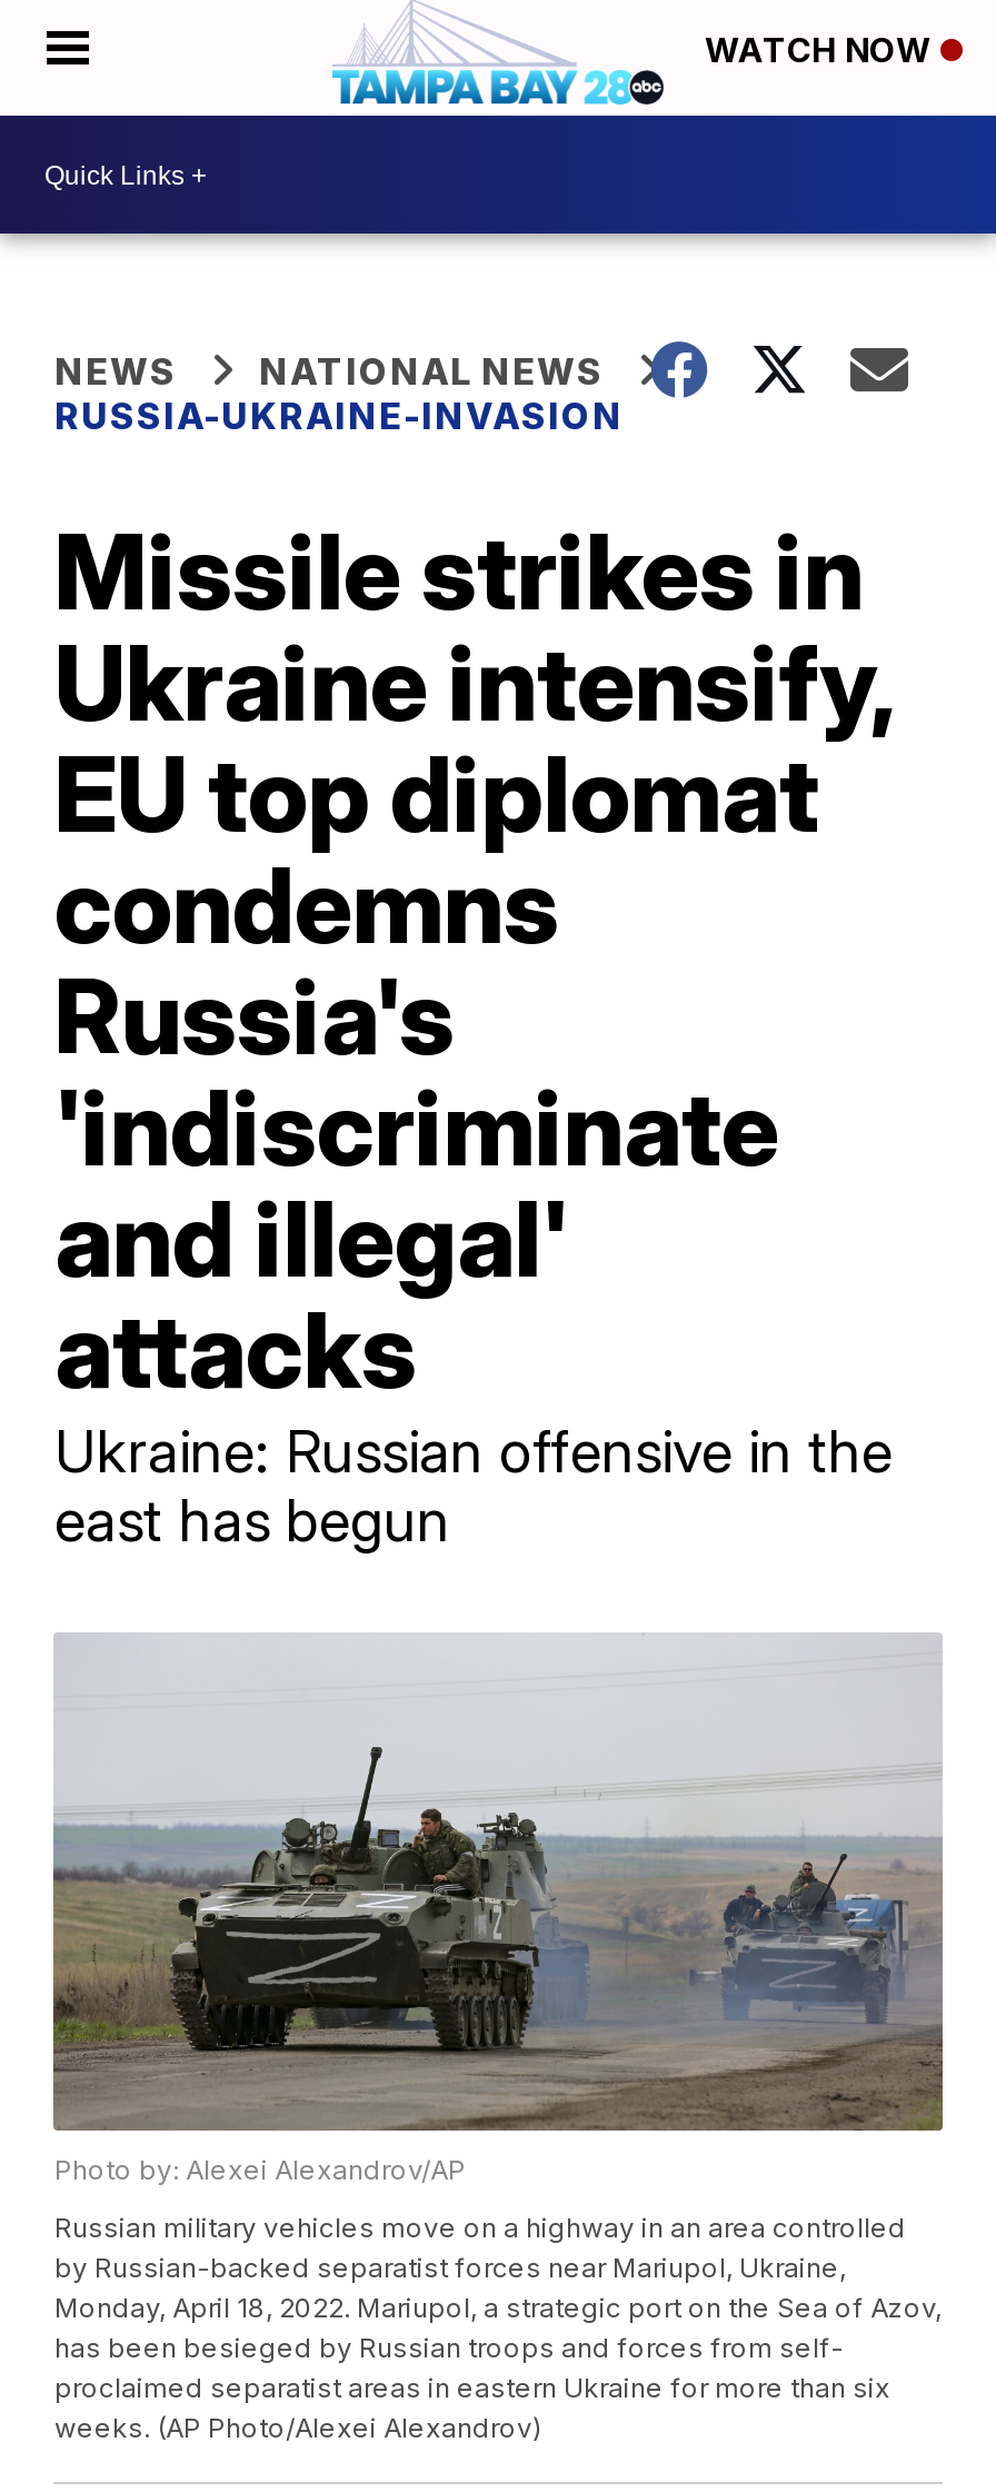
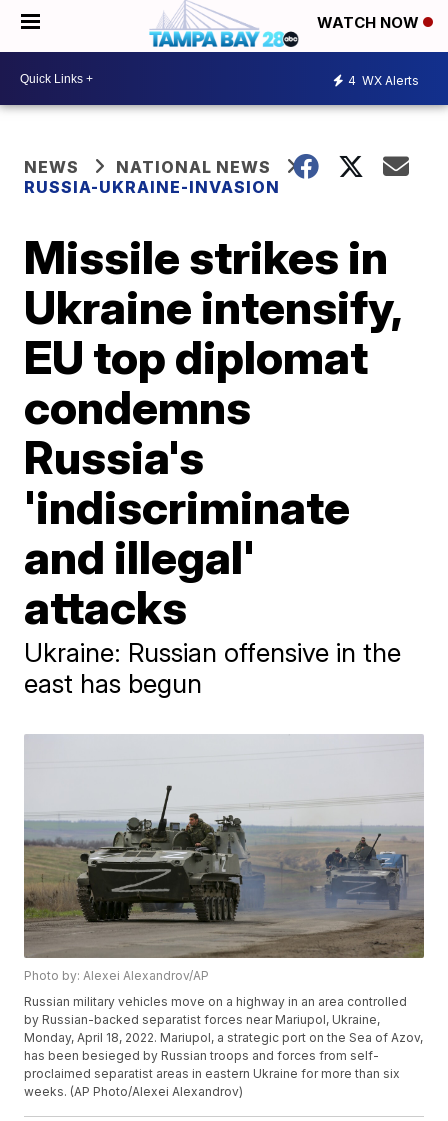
+ 4 WX Alerts
